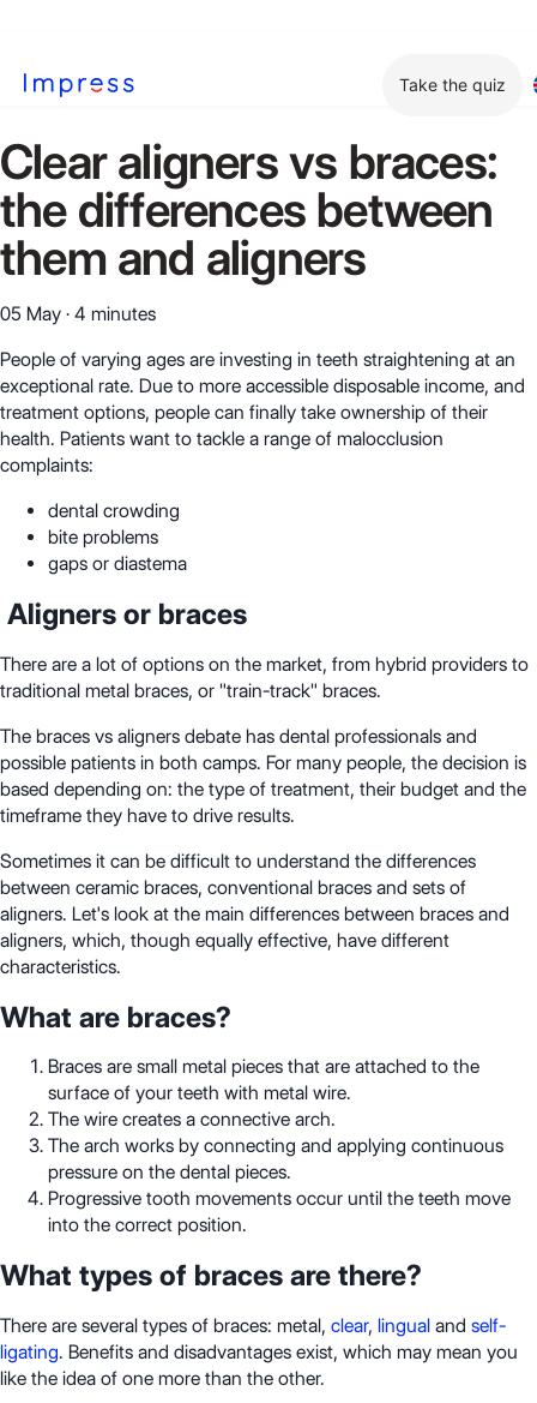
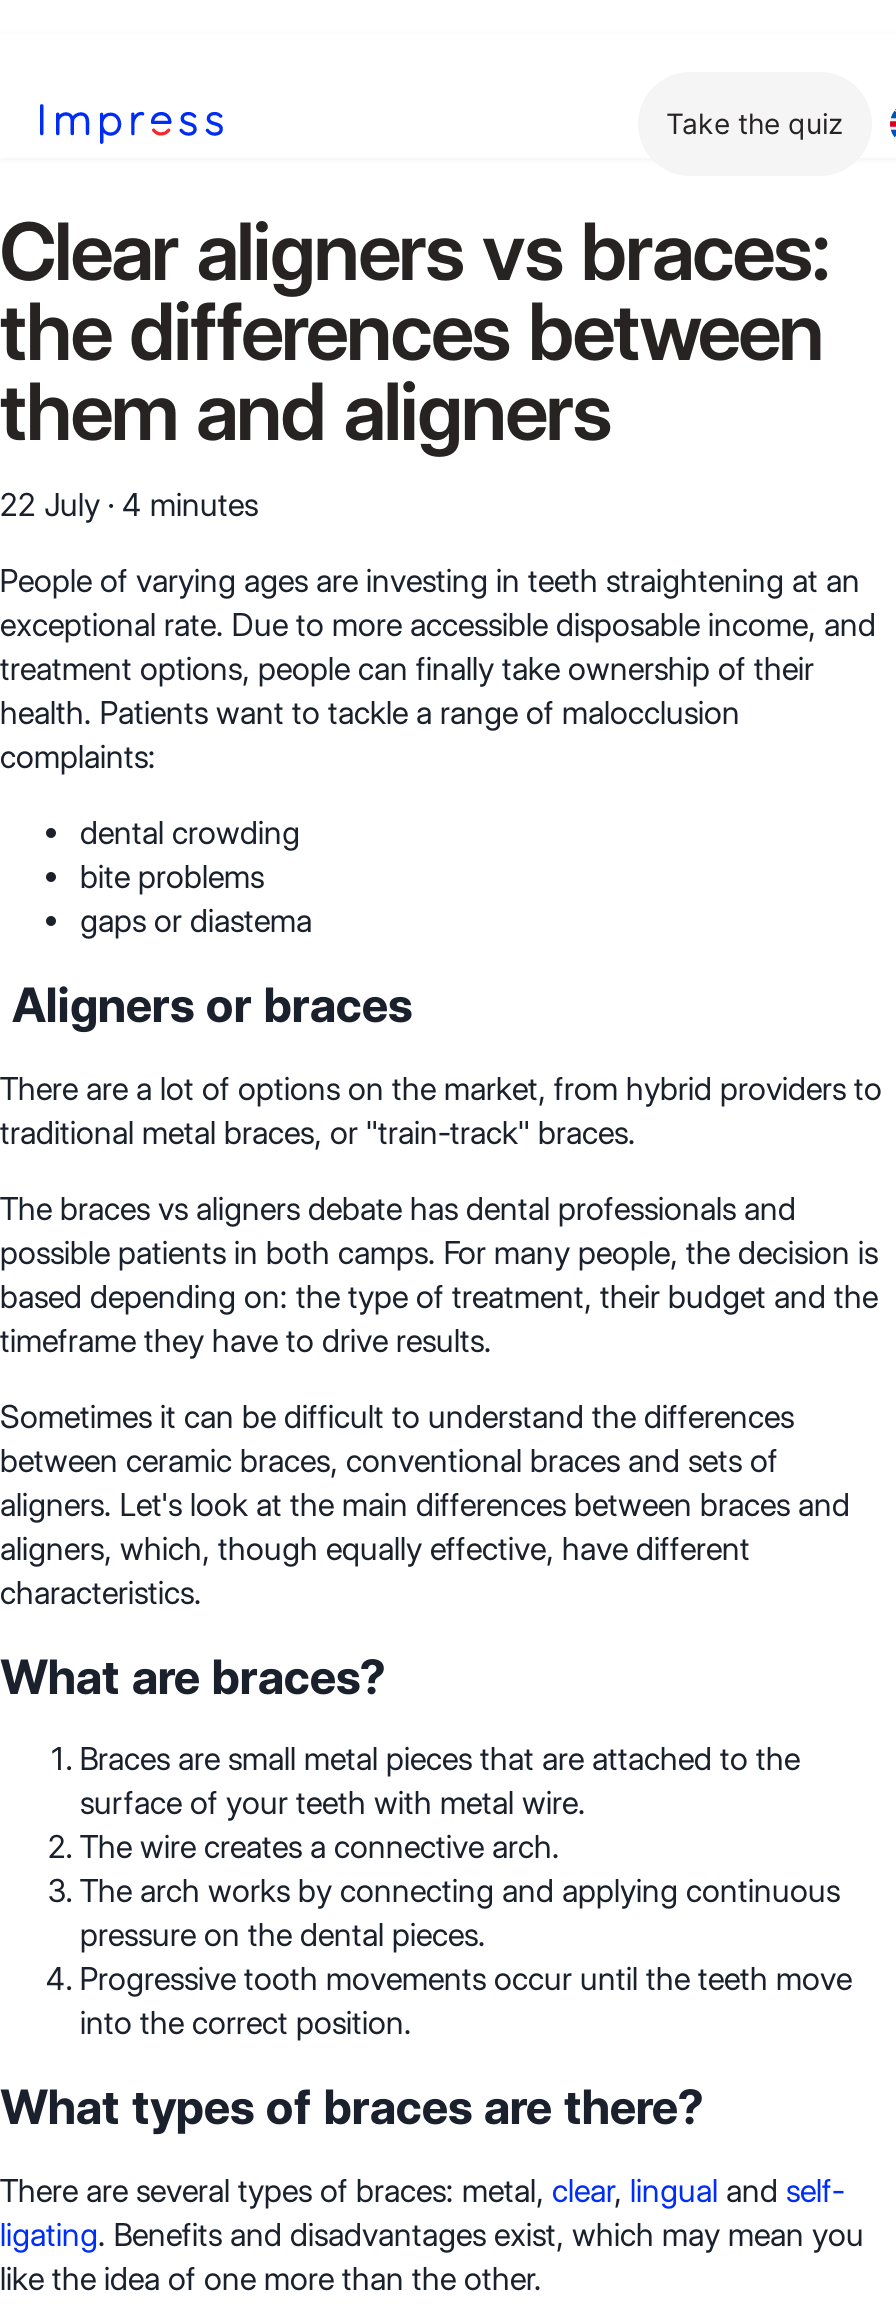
- 05 May · 4 minutes
+ 22 July · 4 minutes
